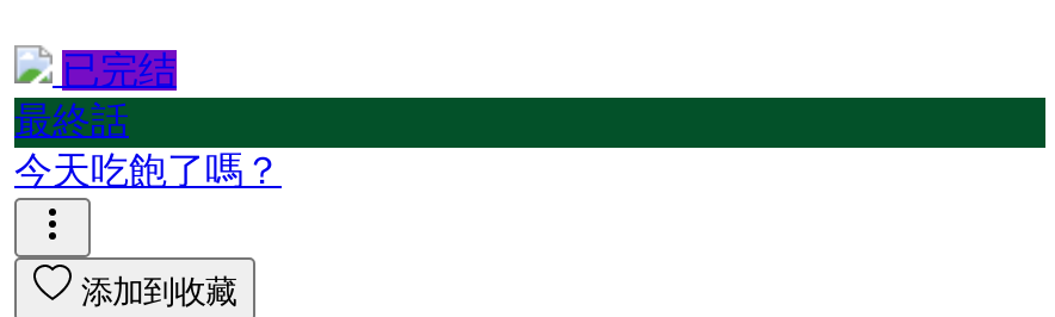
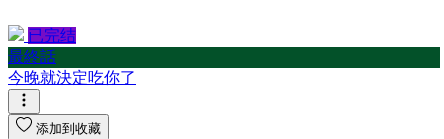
- 今天吃飽了嗎？
+ 今晚就決定吃你了
